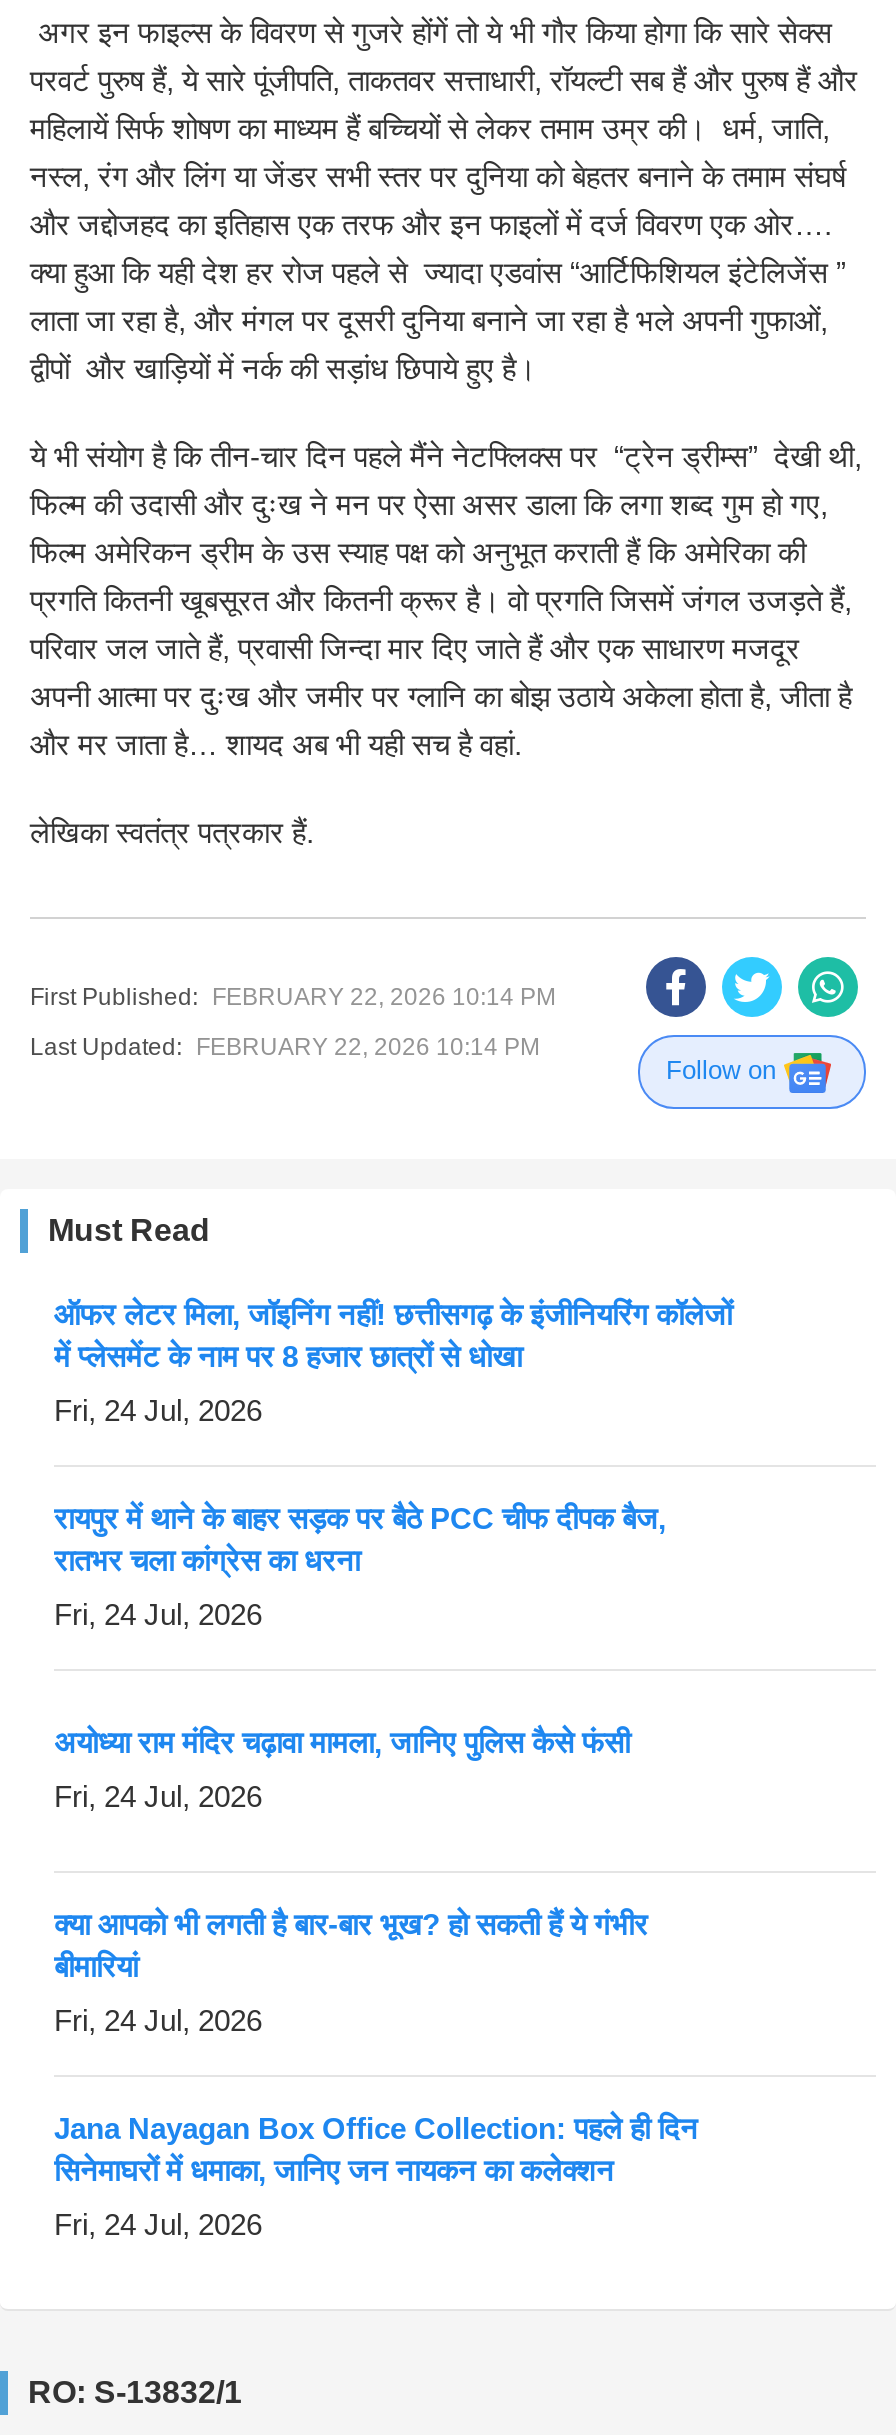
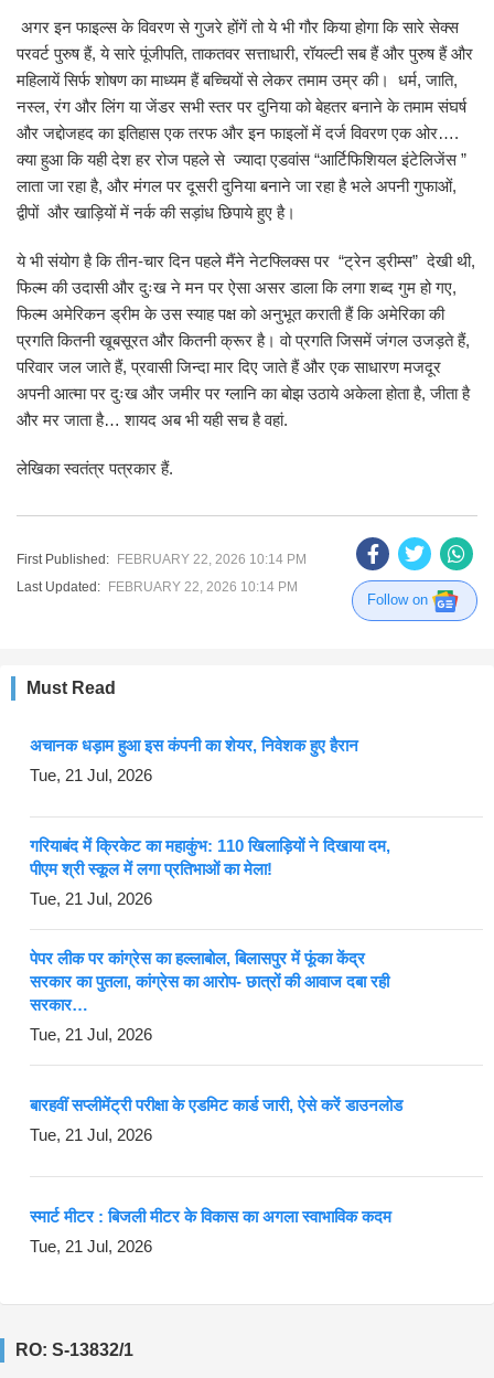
- ऑफर लेटर मिला, जॉइनिंग नहीं! छत्तीसगढ़ के इंजीनियरिंग कॉलेजों
- में प्लेसमेंट के नाम पर 8 हजार छात्रों से धोखा
+ अचानक धड़ाम हुआ इस कंपनी का शेयर, निवेशक हुए हैरान

- Fri, 24 Jul, 2026
+ Tue, 21 Jul, 2026

- रायपुर में थाने के बाहर सड़क पर बैठे PCC चीफ दीपक बैज,
- रातभर चला कांग्रेस का धरना
+ गरियाबंद में क्रिकेट का महाकुंभ: 110 खिलाड़ियों ने दिखाया दम,
+ पीएम श्री स्कूल में लगा प्रतिभाओं का मेला!

- Fri, 24 Jul, 2026
+ Tue, 21 Jul, 2026

- अयोध्या राम मंदिर चढ़ावा मामला, जानिए पुलिस कैसे फंसी
+ पेपर लीक पर कांग्रेस का हल्लाबोल, बिलासपुर में फूंका केंद्र
+ सरकार का पुतला, कांग्रेस का आरोप- छात्रों की आवाज दबा रही
+ सरकार…

- Fri, 24 Jul, 2026
+ Tue, 21 Jul, 2026

- क्या आपको भी लगती है बार-बार भूख? हो सकती हैं ये गंभीर
- बीमारियां
+ बारहवीं सप्लीमेंट्री परीक्षा के एडमिट कार्ड जारी, ऐसे करें डाउनलोड

- Fri, 24 Jul, 2026
+ Tue, 21 Jul, 2026

- Jana Nayagan Box Office Collection: पहले ही दिन
- सिनेमाघरों में धमाका, जानिए जन नायकन का कलेक्शन
+ स्मार्ट मीटर : बिजली मीटर के विकास का अगला स्वाभाविक कदम

- Fri, 24 Jul, 2026
+ Tue, 21 Jul, 2026
